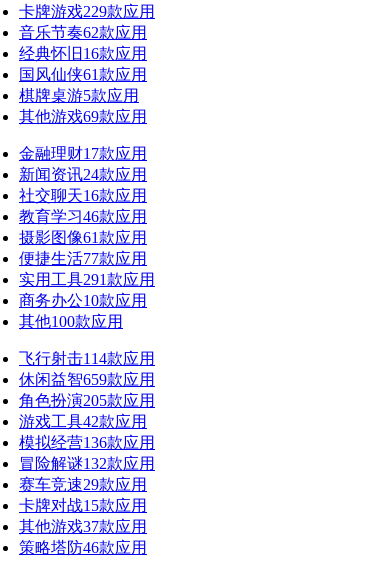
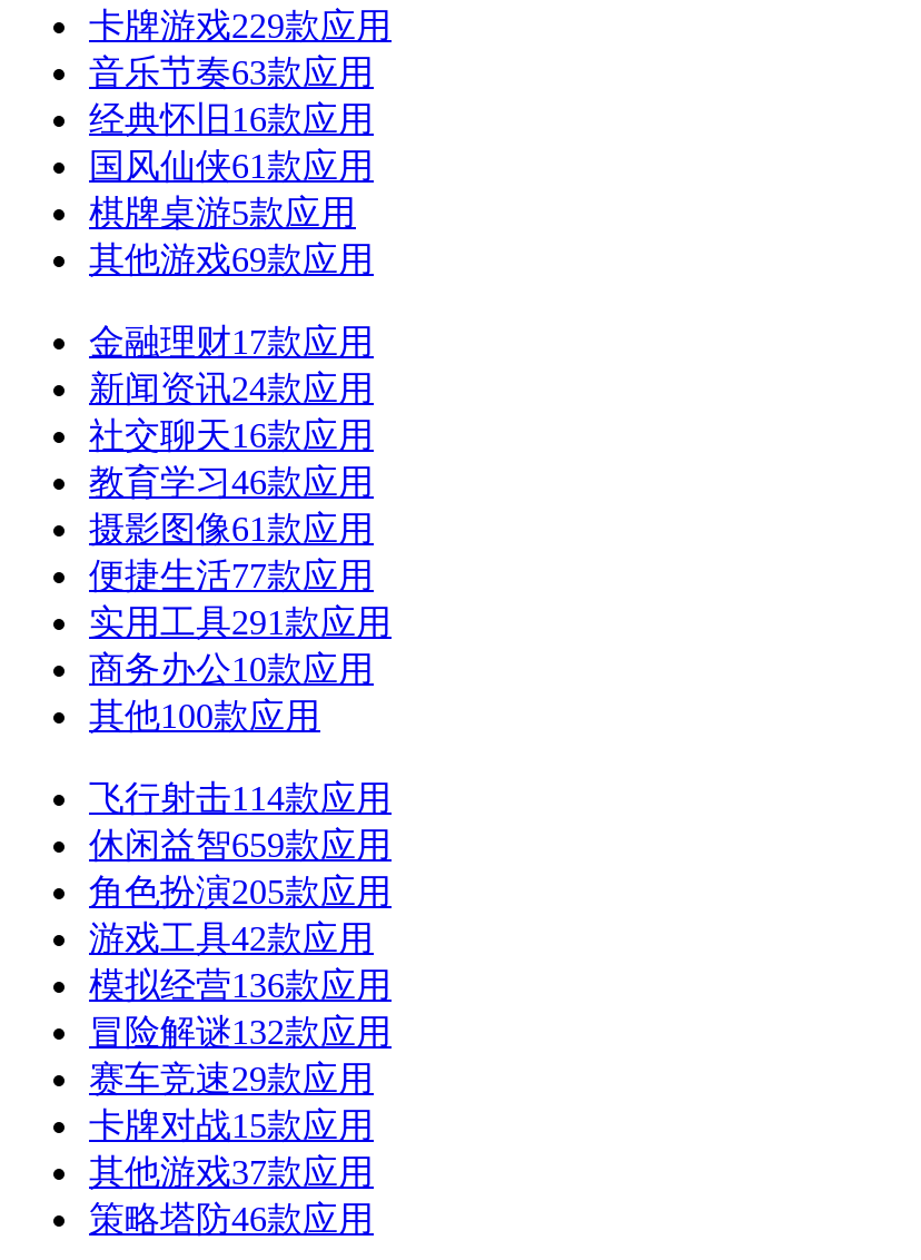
- 音乐节奏62款应用
+ 音乐节奏63款应用
